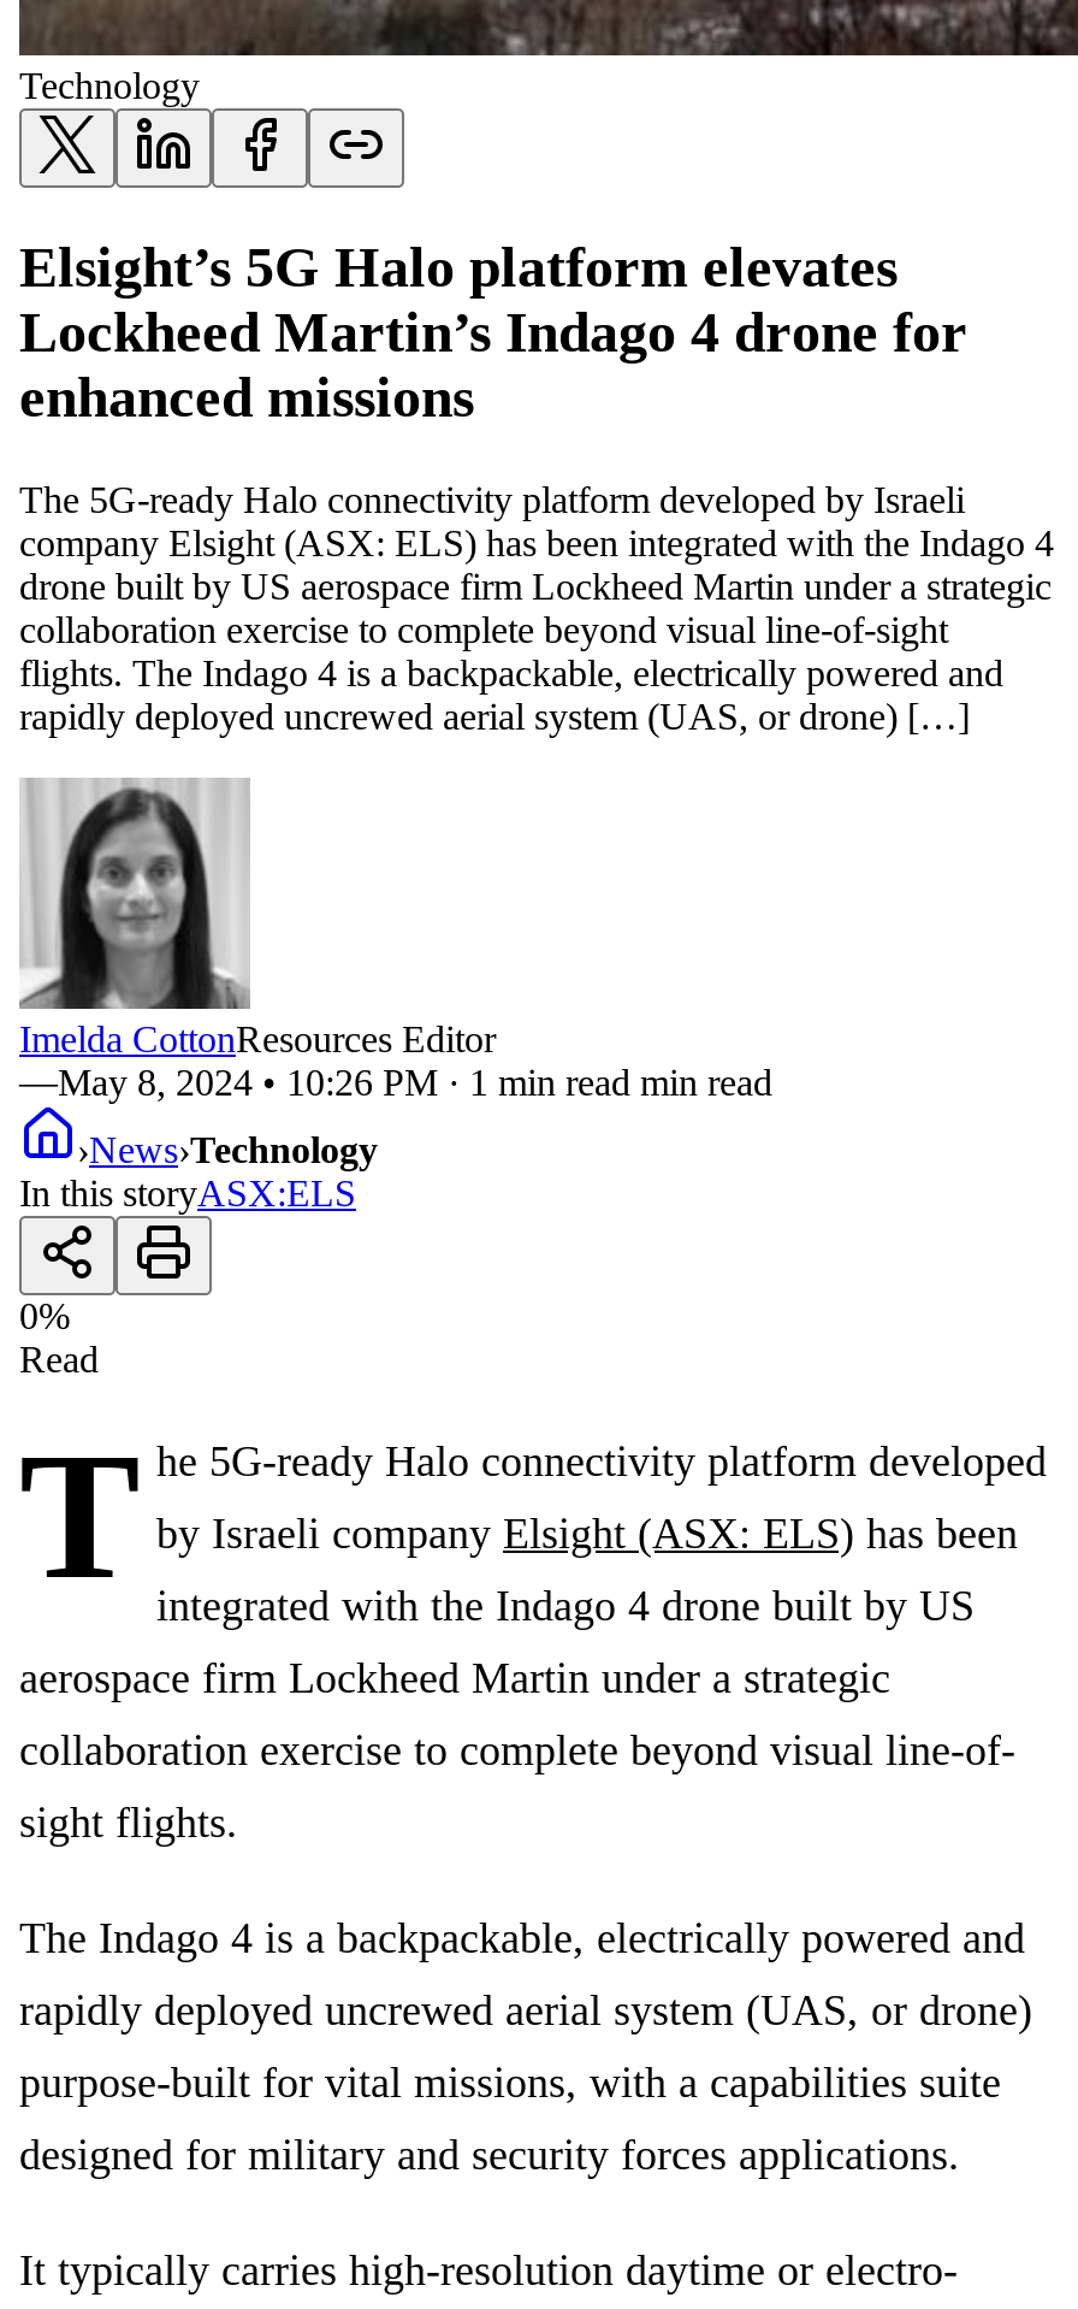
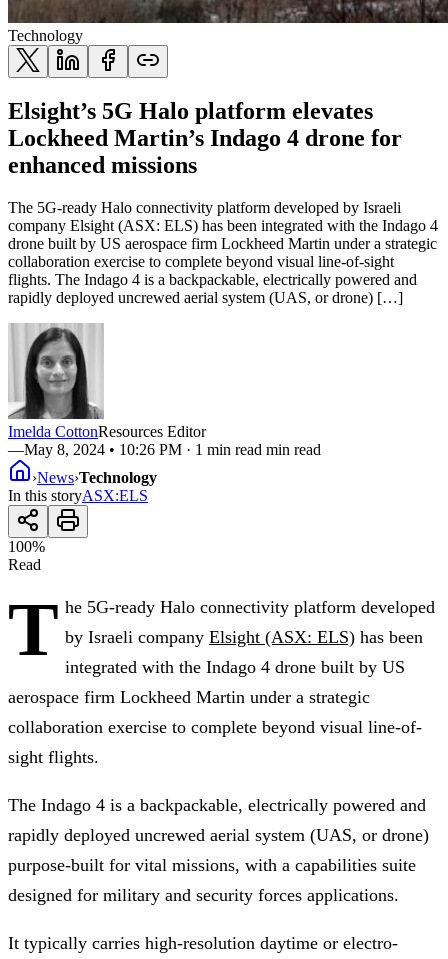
- 0%
+ 100%
